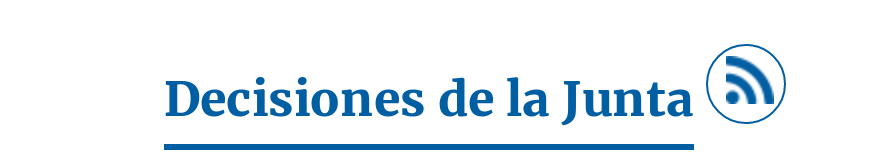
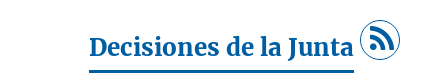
- [image]
+ [image]
